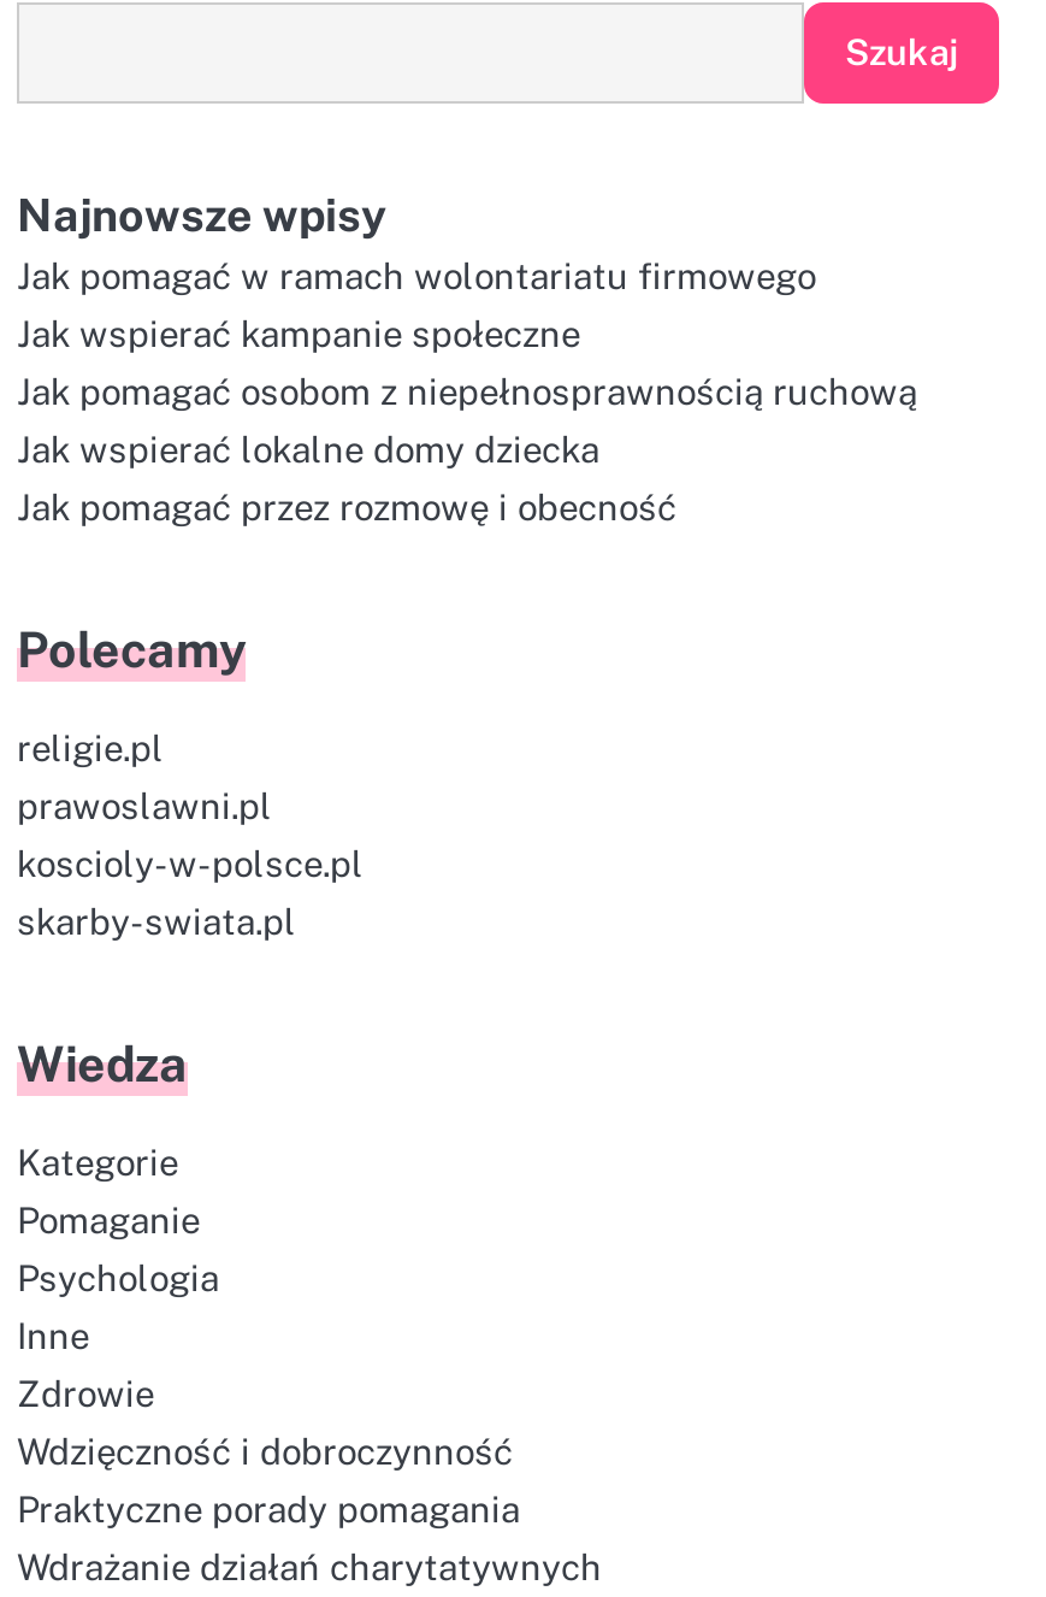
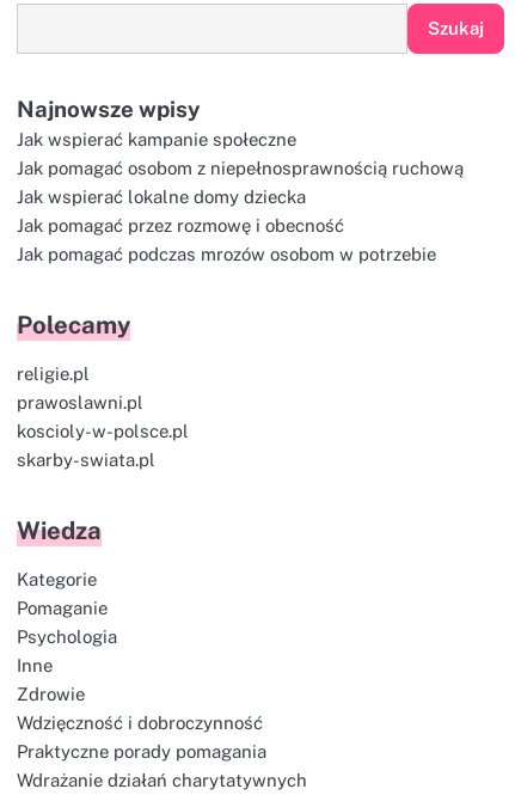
- Jak pomagać w ramach wolontariatu firmowego

moved up: Jak wspierać kampanie społeczne | Jak pomagać osobom z niepełnosprawnością ruchową | Jak wspierać lokalne domy dziecka | Jak pomagać przez rozmowę i obecność

+ Jak pomagać podczas mrozów osobom w potrzebie
